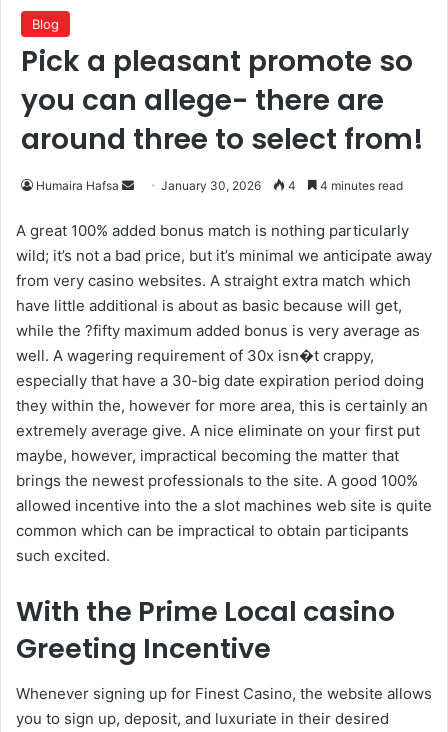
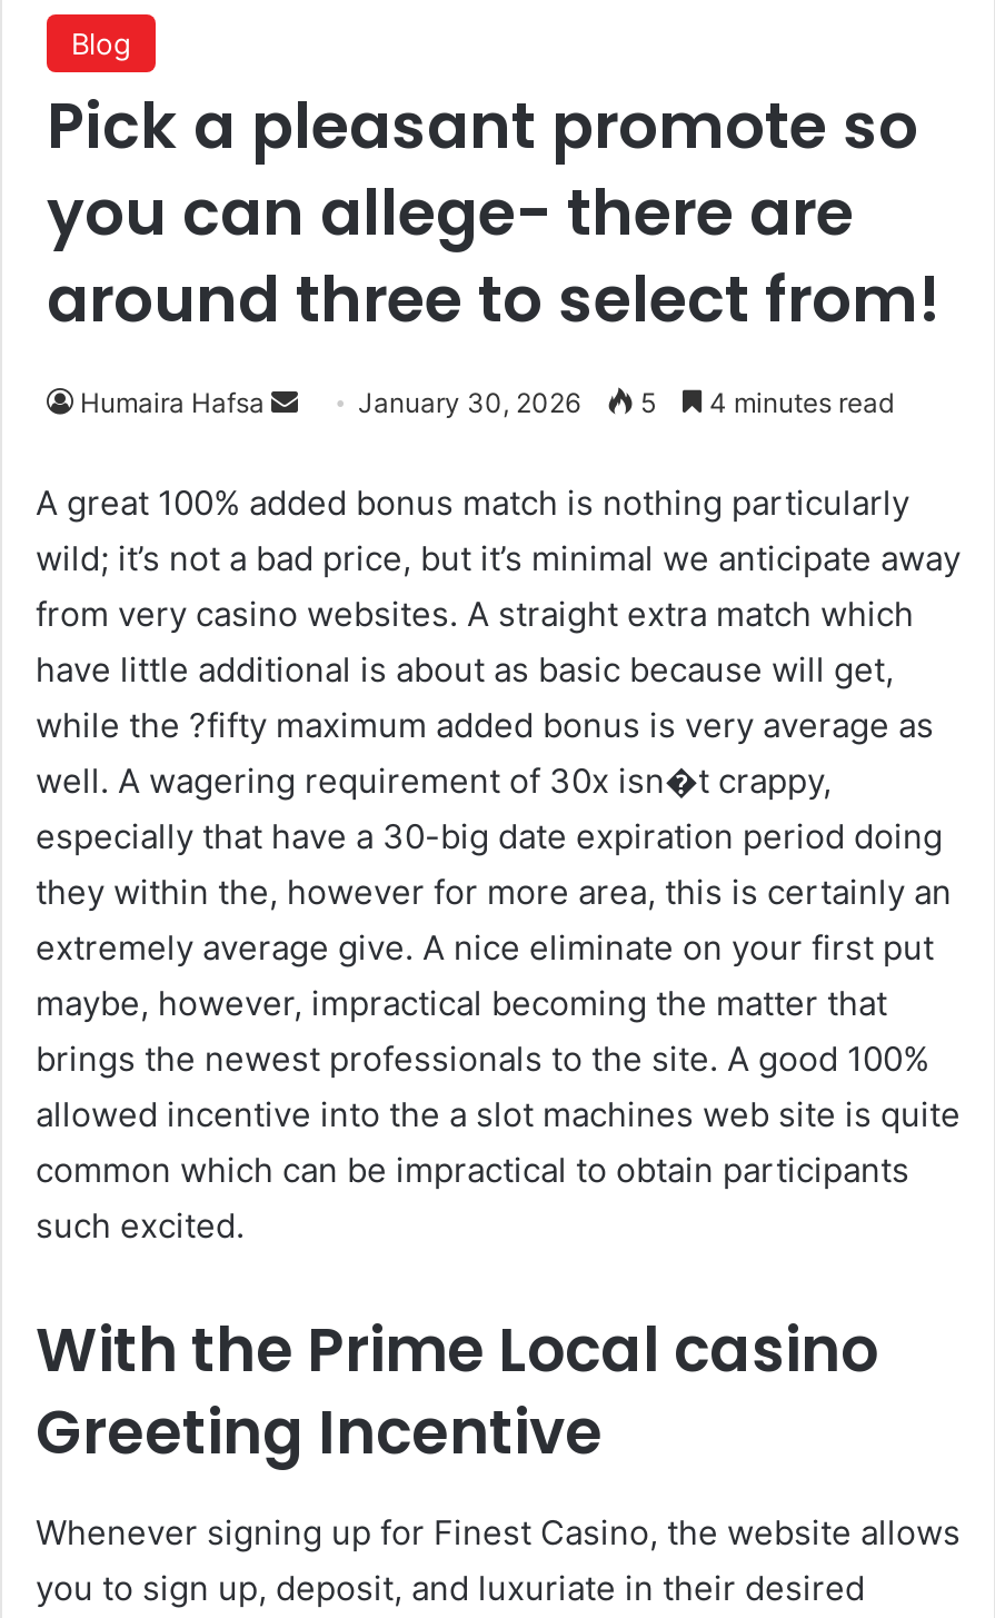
- 4
+ 5
